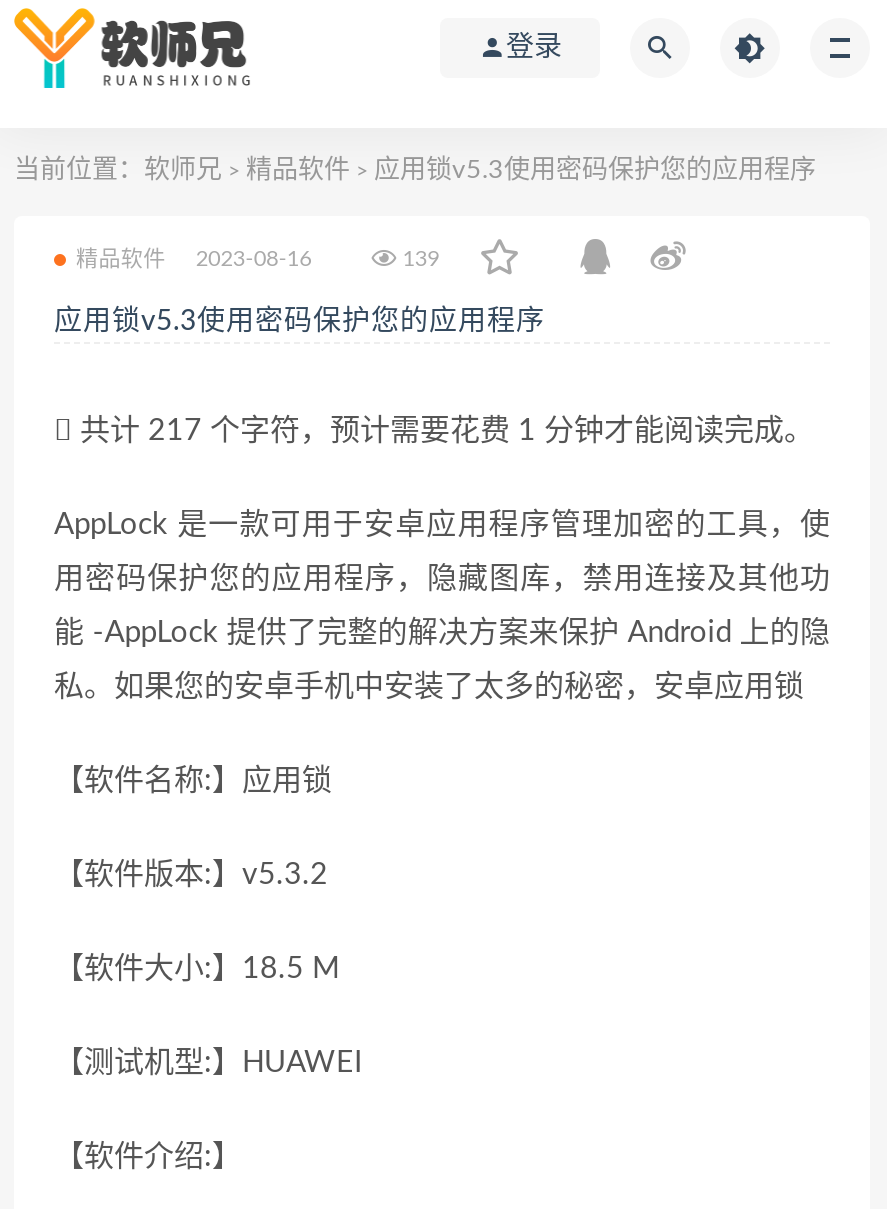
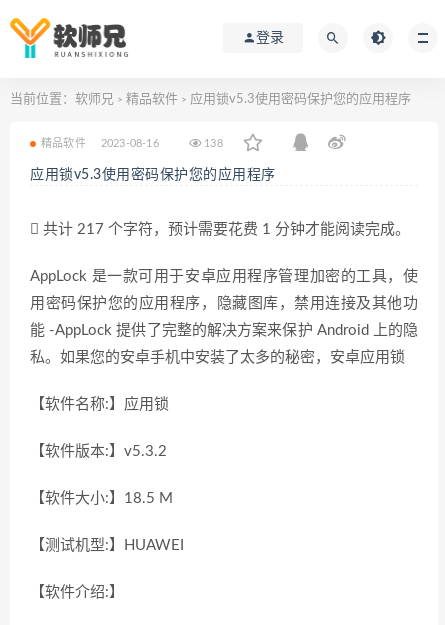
- 139
+ 138
